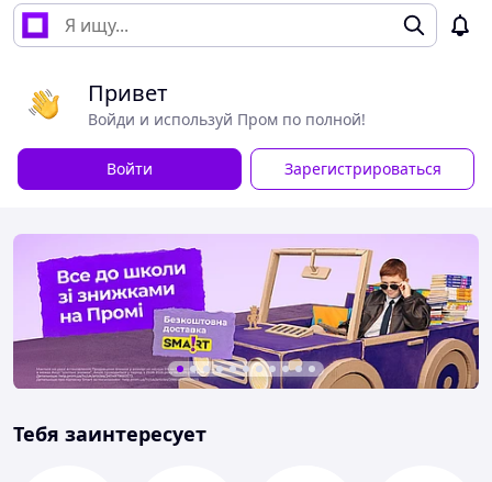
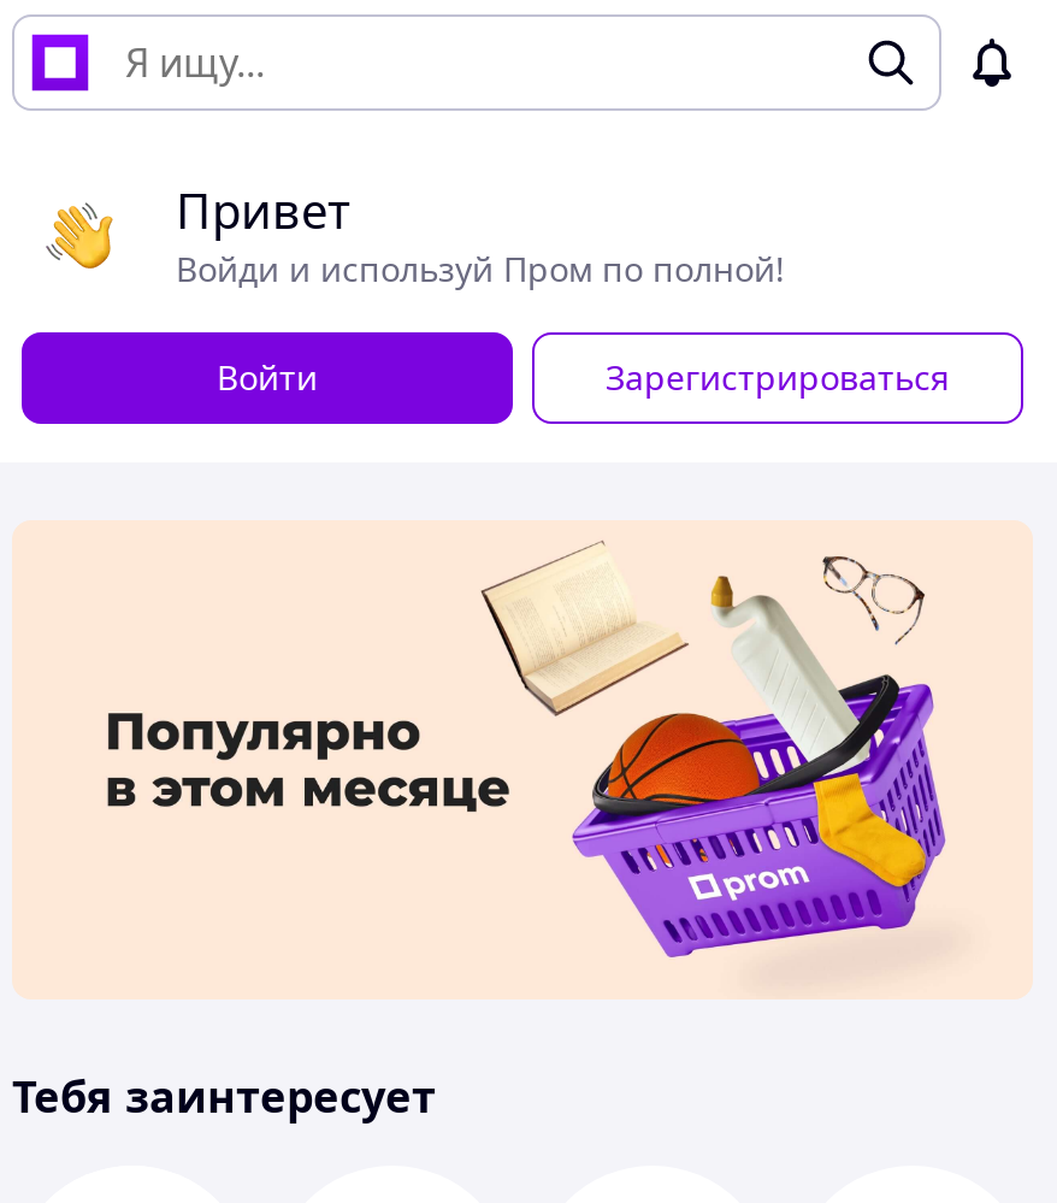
- [image]
+ [image]
